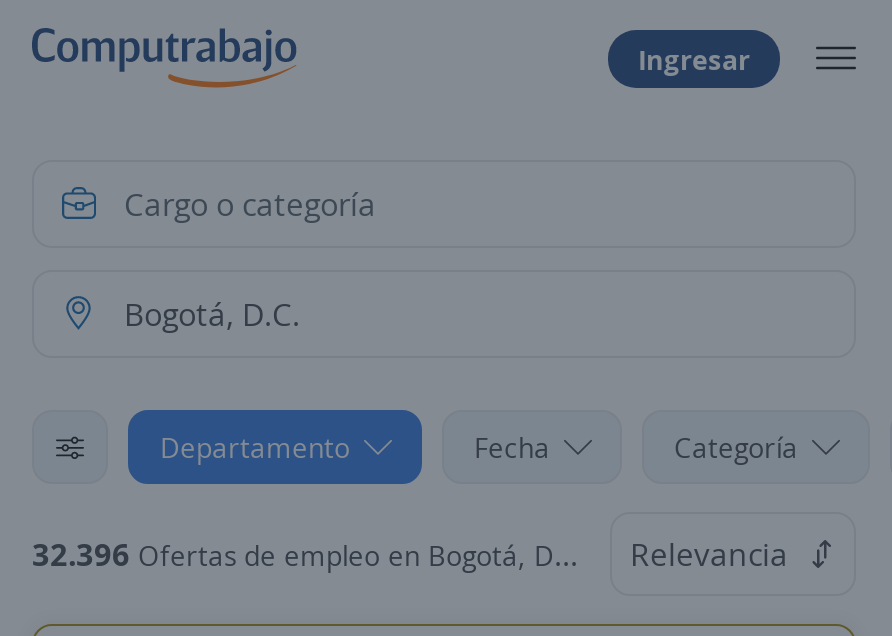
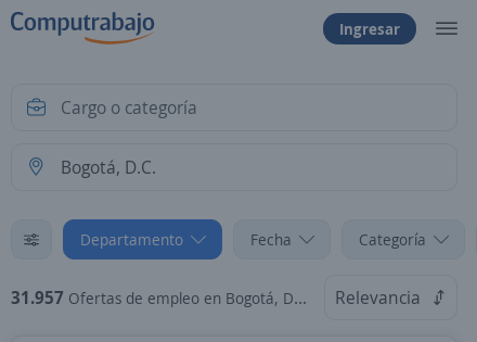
- 32.396 Ofertas de empleo en Bogotá, D.C.
+ 31.957 Ofertas de empleo en Bogotá, D.C.
